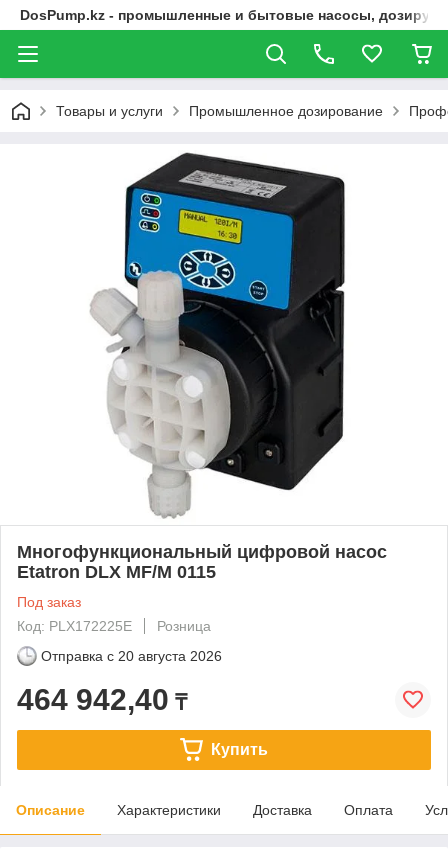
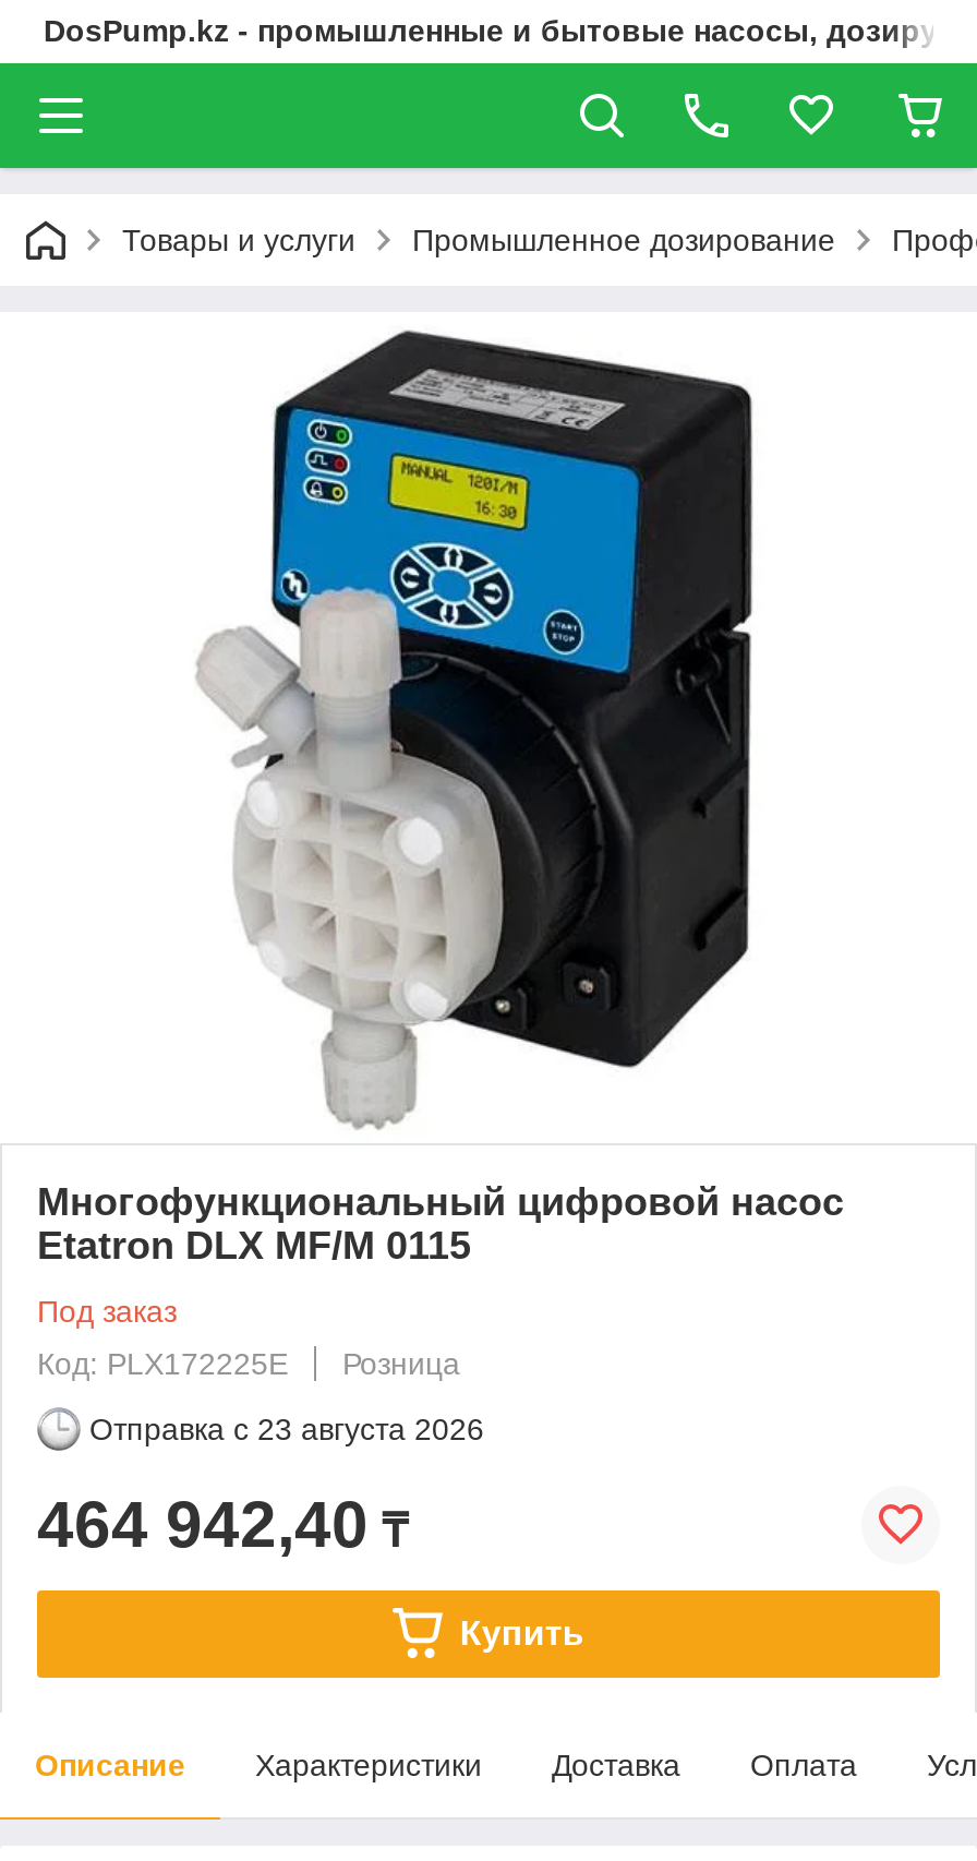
- Отправка с 20 августа 2026
+ Отправка с 23 августа 2026
